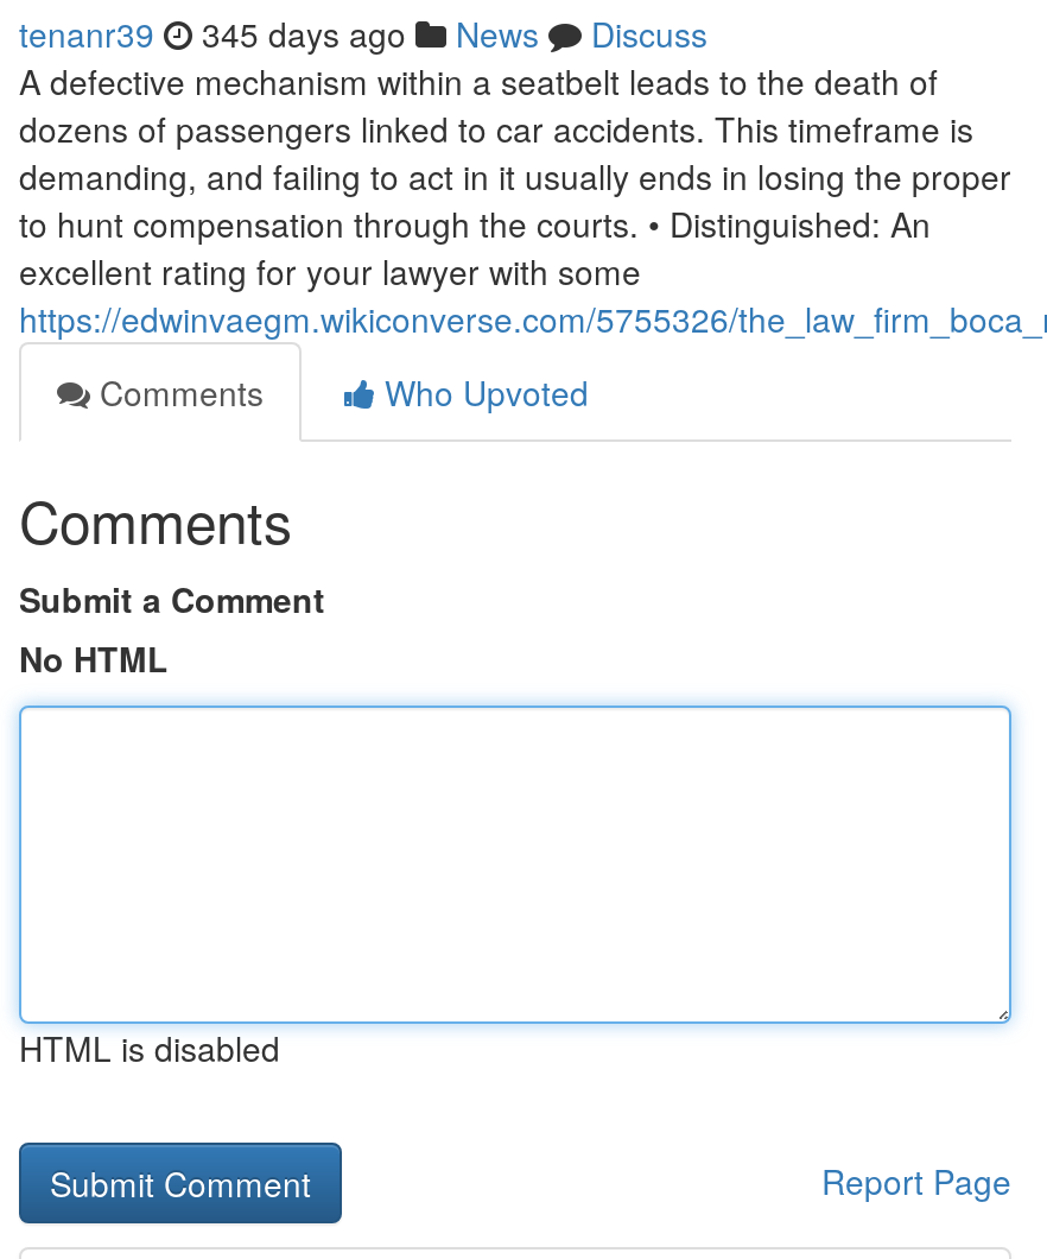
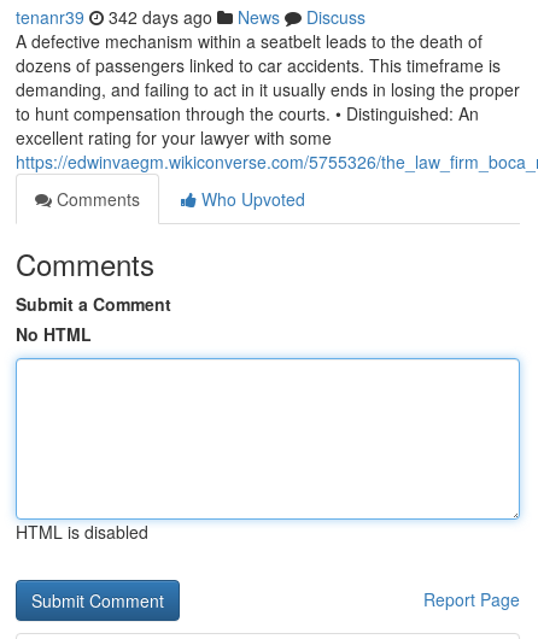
- tenanr39 345 days ago News Discuss
+ tenanr39 342 days ago News Discuss
